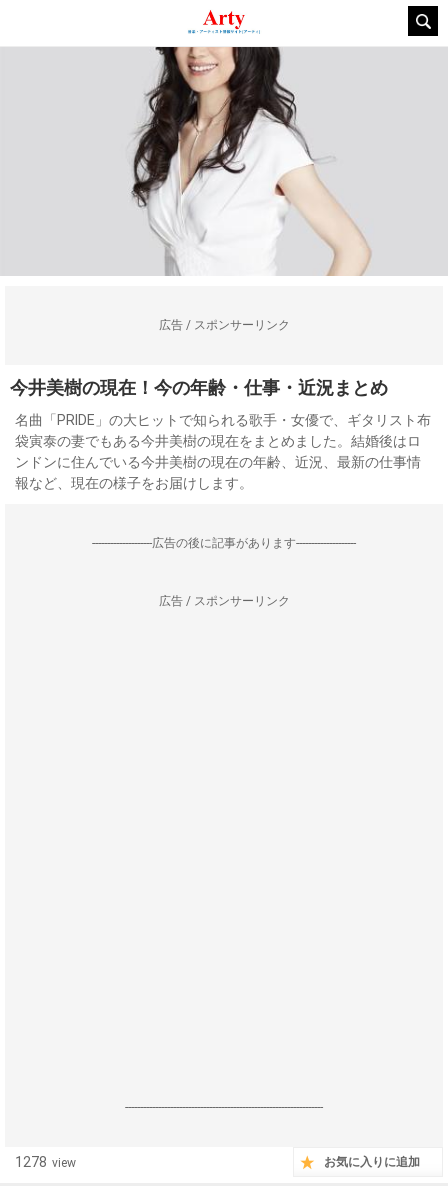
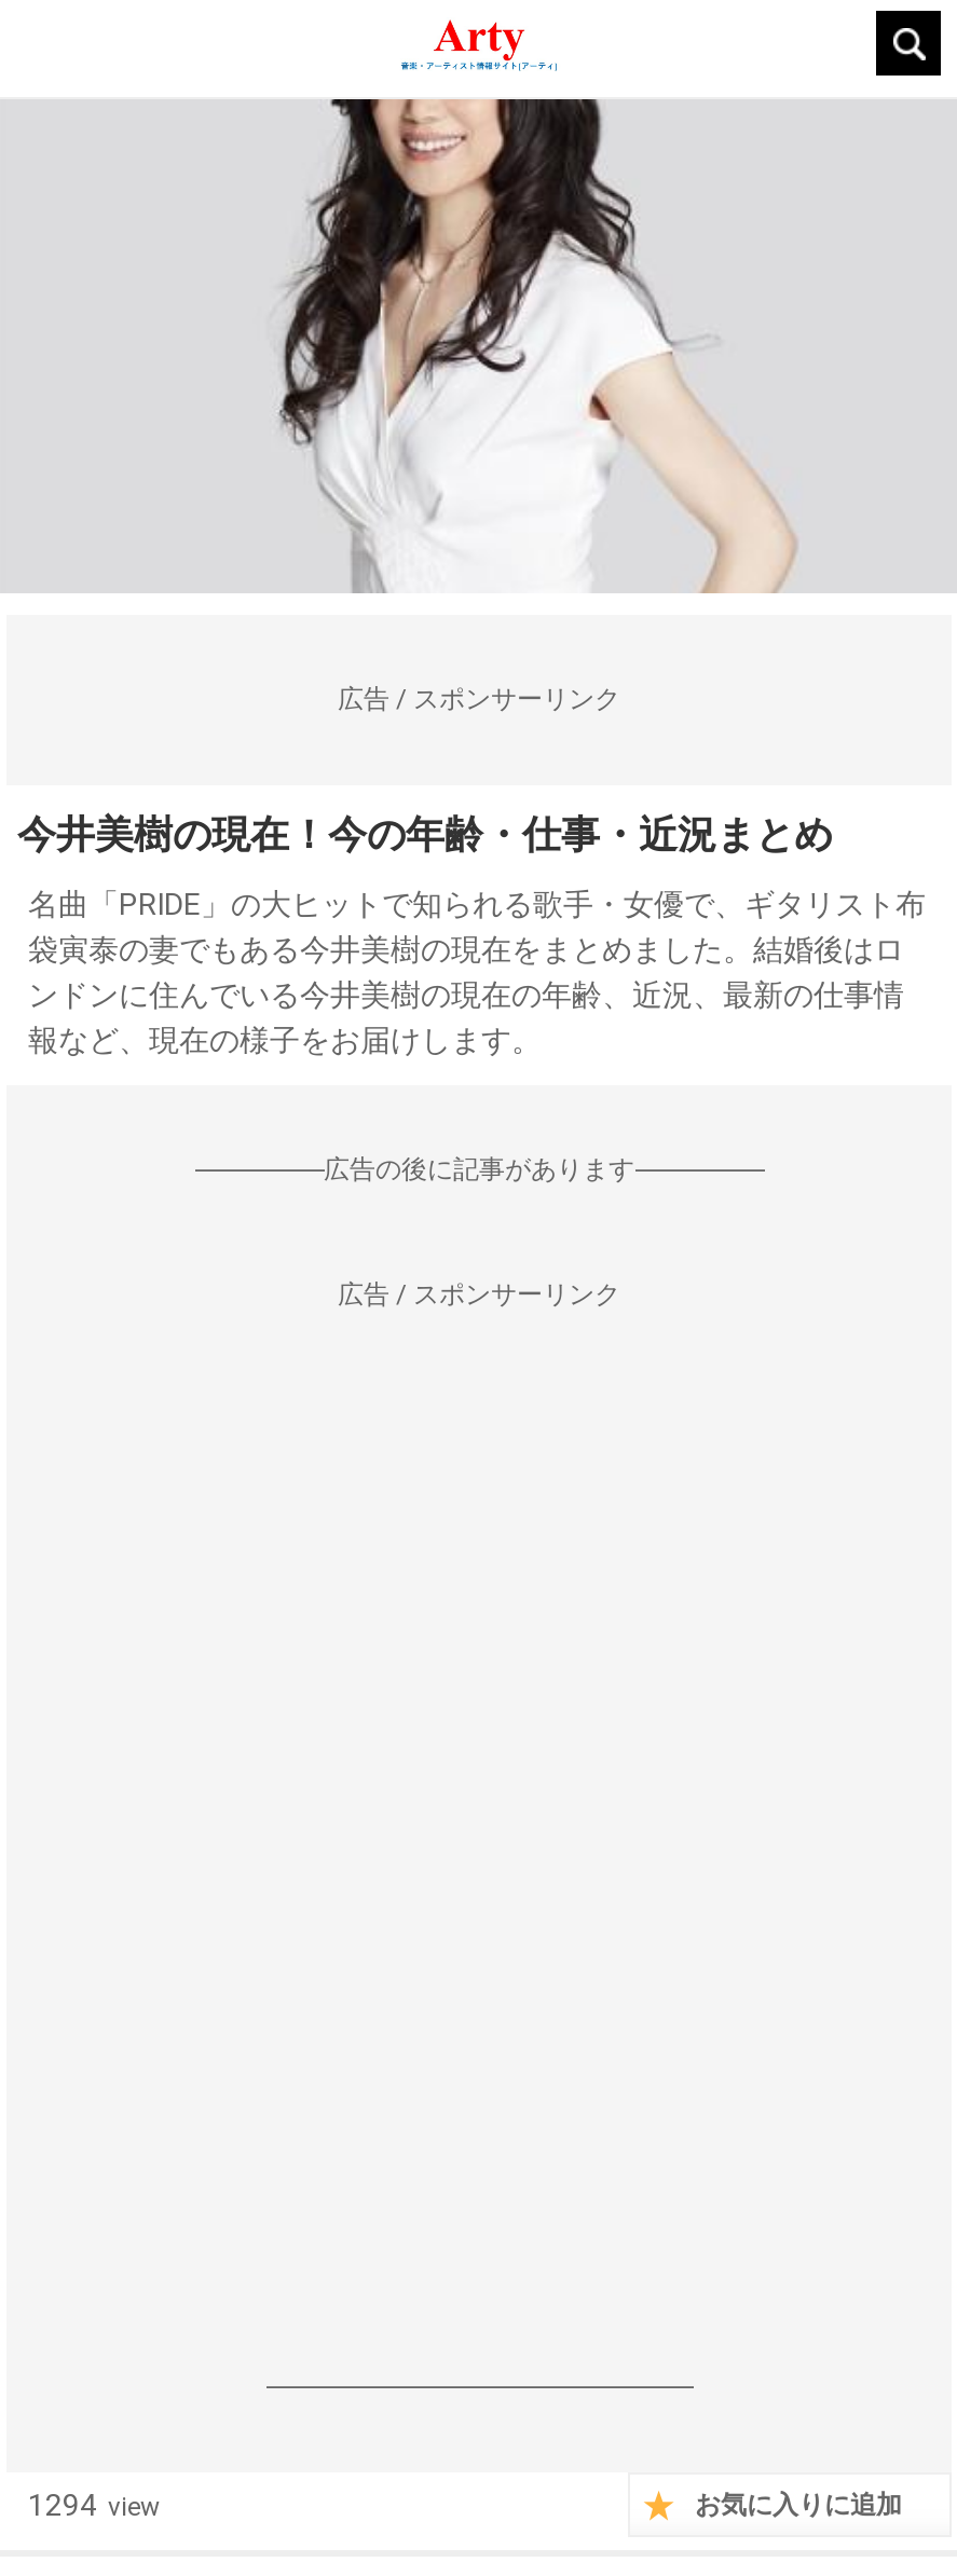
- 1278 view
+ 1294 view
